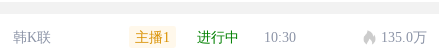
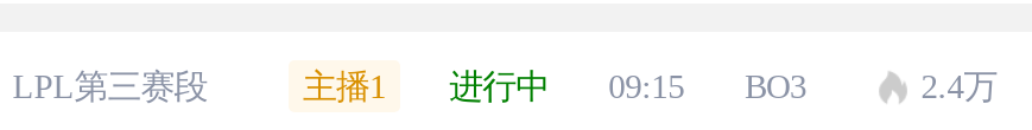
- 韩K联
+ LPL第三赛段

- 10:30
- 135.0万
+ 09:15
+ BO3
+ 2.4万
